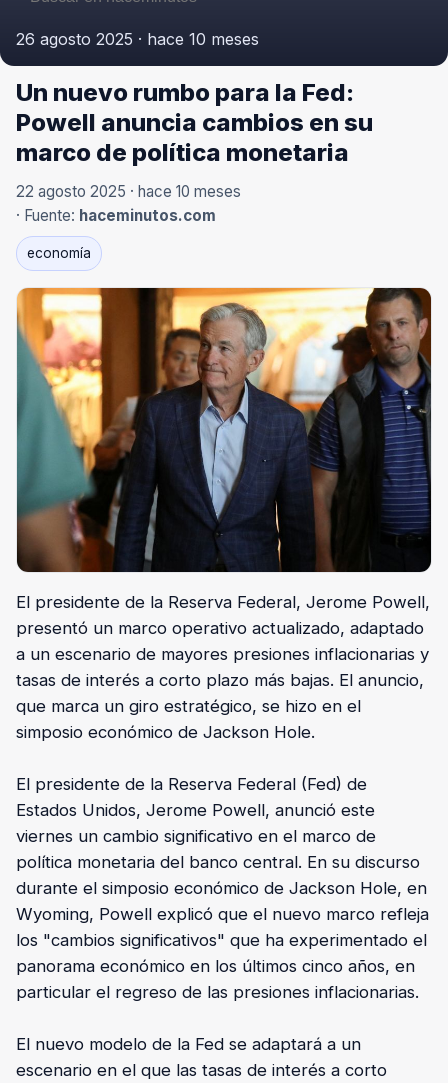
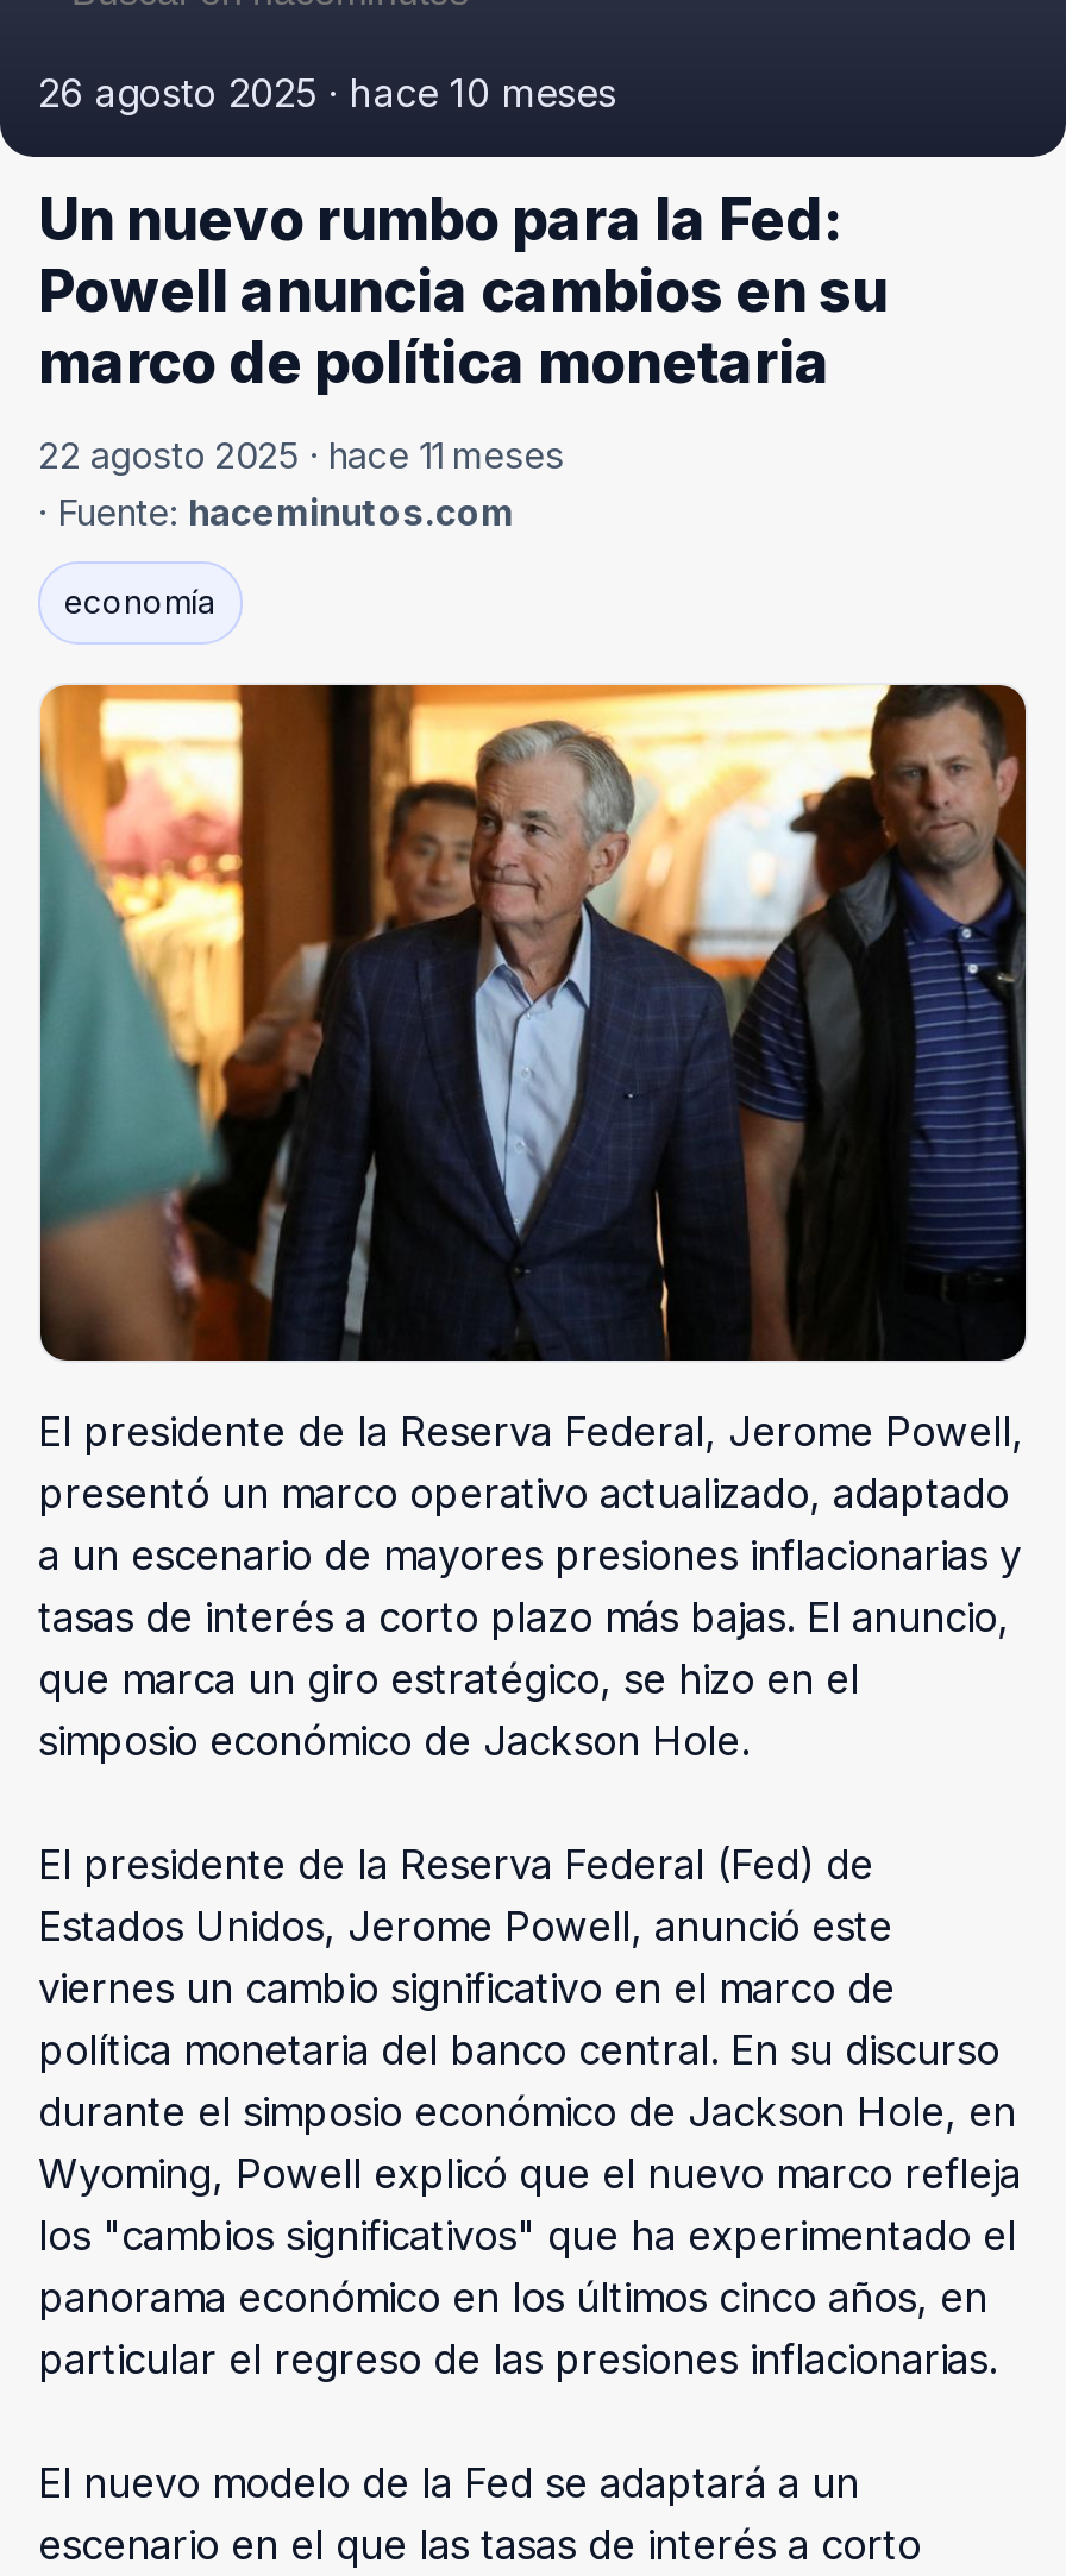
- 22 agosto 2025 · hace 10 meses
+ 22 agosto 2025 · hace 11 meses
